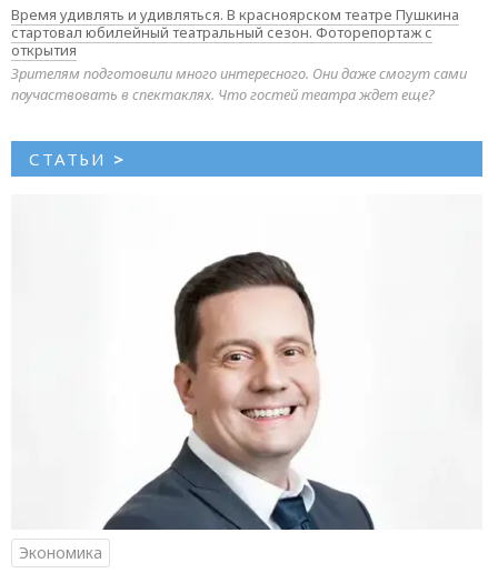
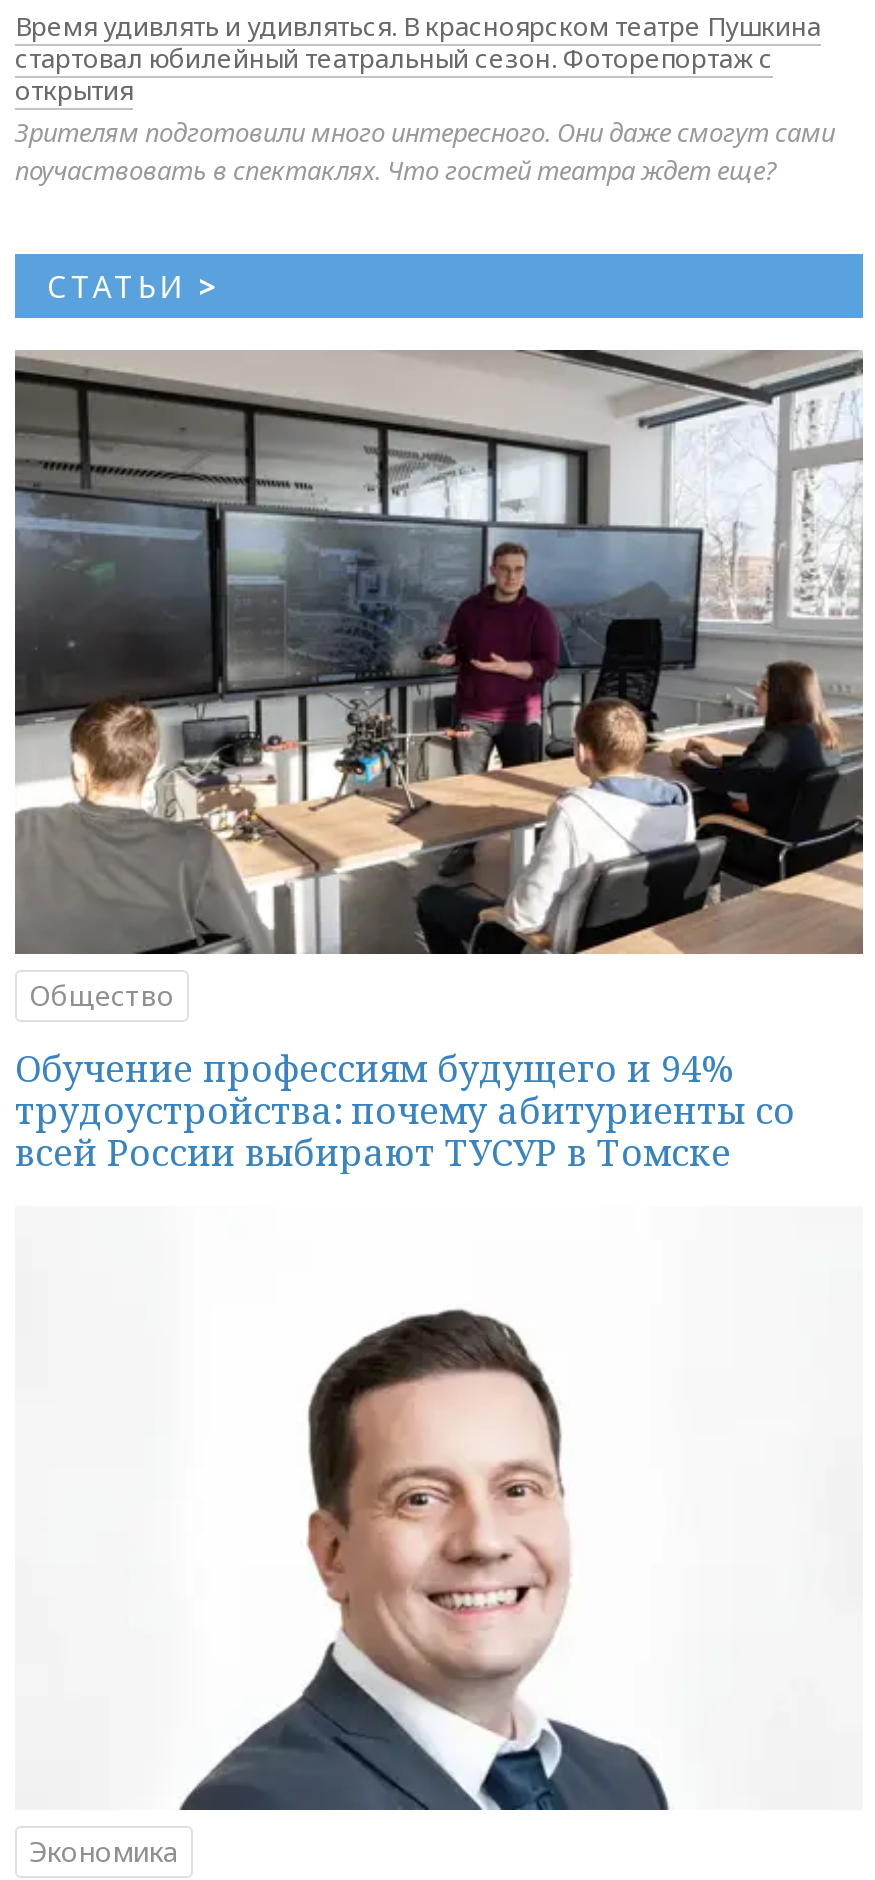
+ [image]
+ Общество
+ Обучение профессиям будущего и 94%
+ трудоустройства: почему абитуриенты со
+ всей России выбирают ТУСУР в Томске
